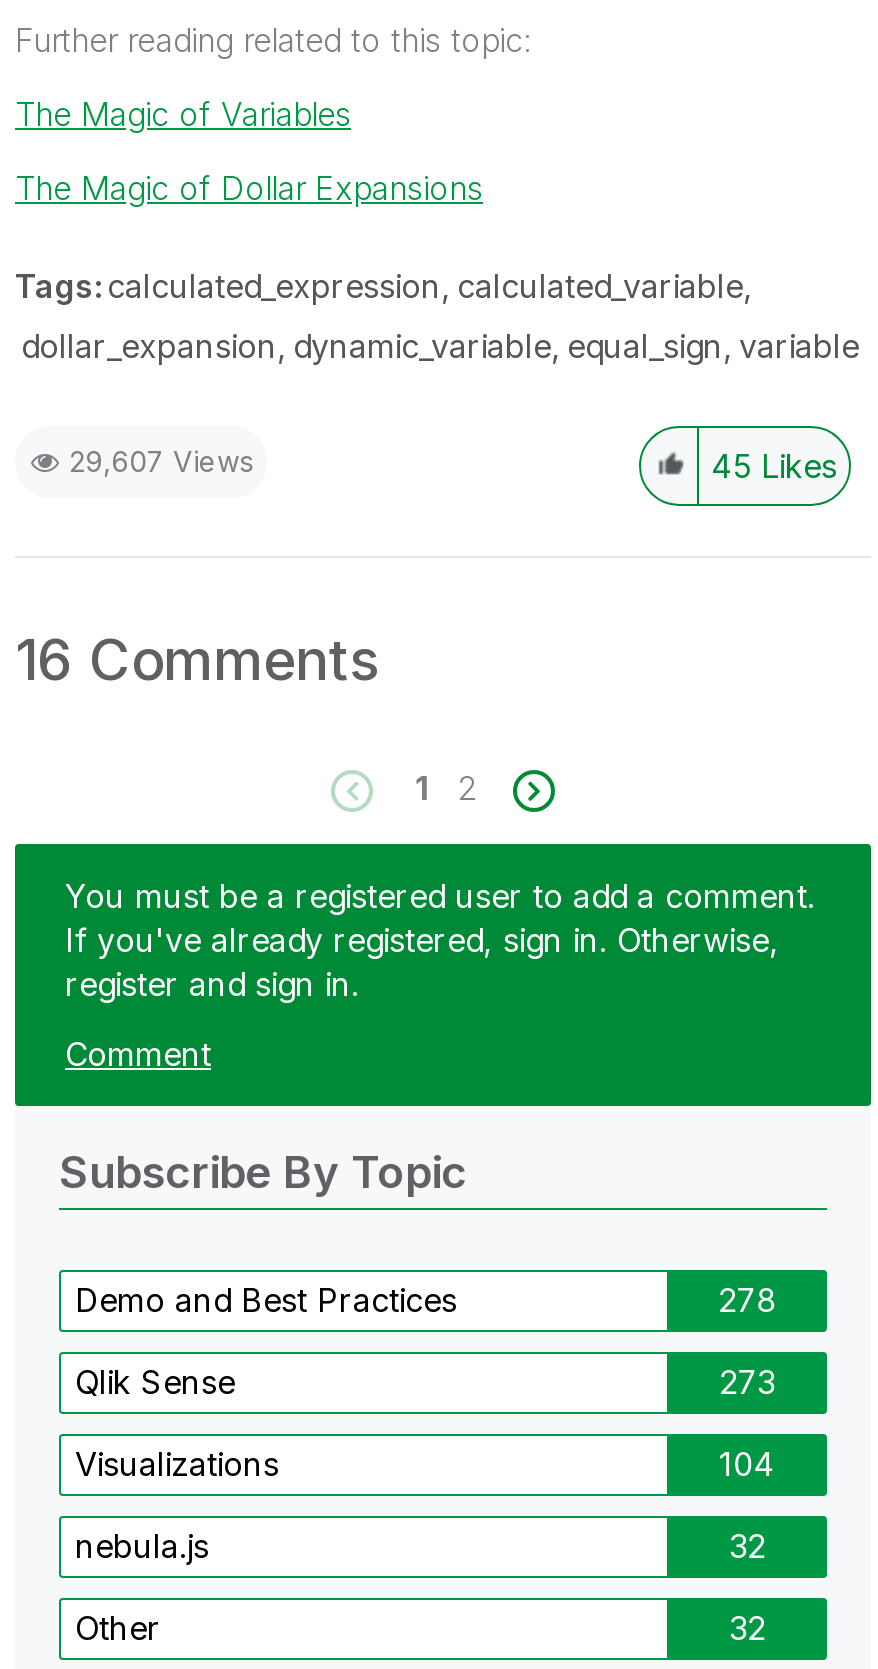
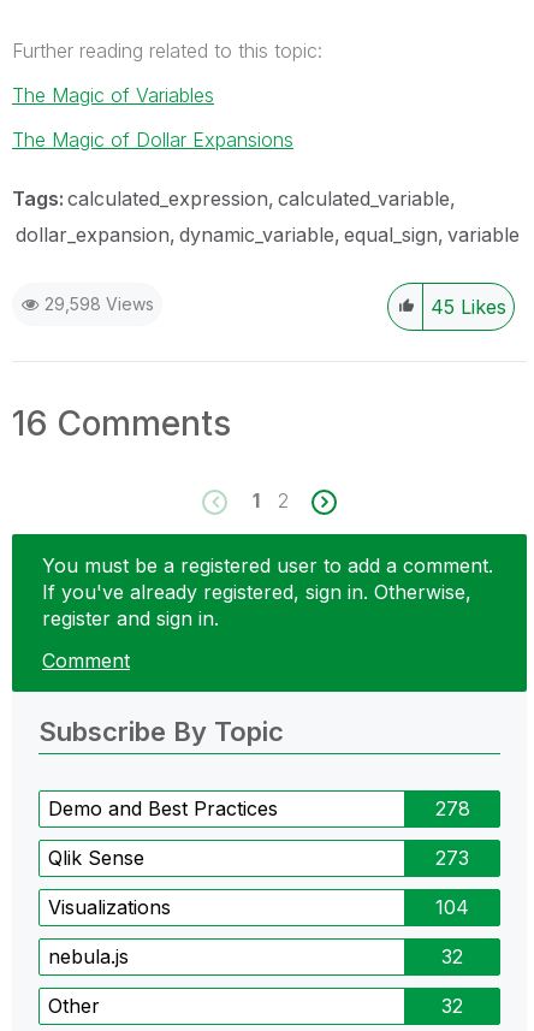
- 29,607 Views
+ 29,598 Views
